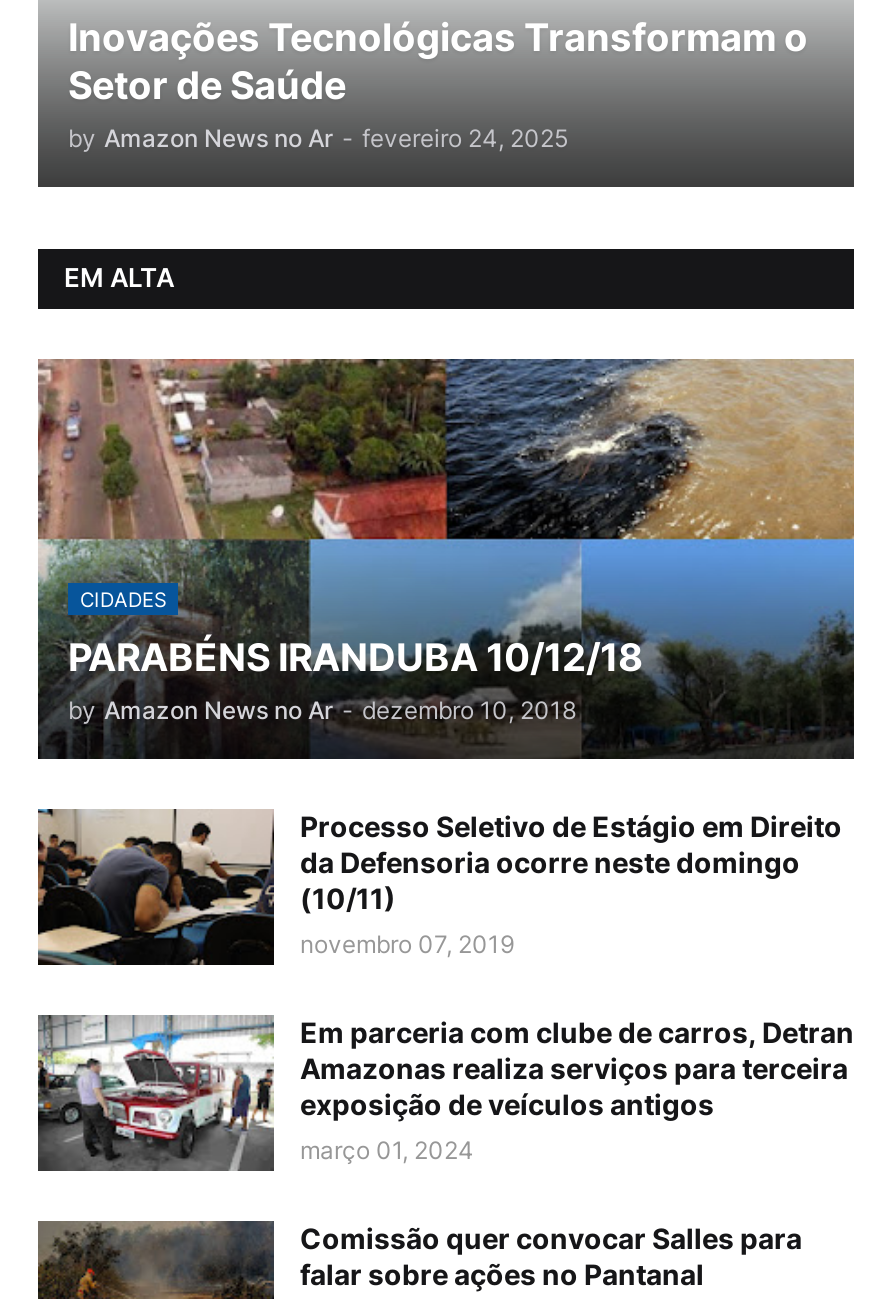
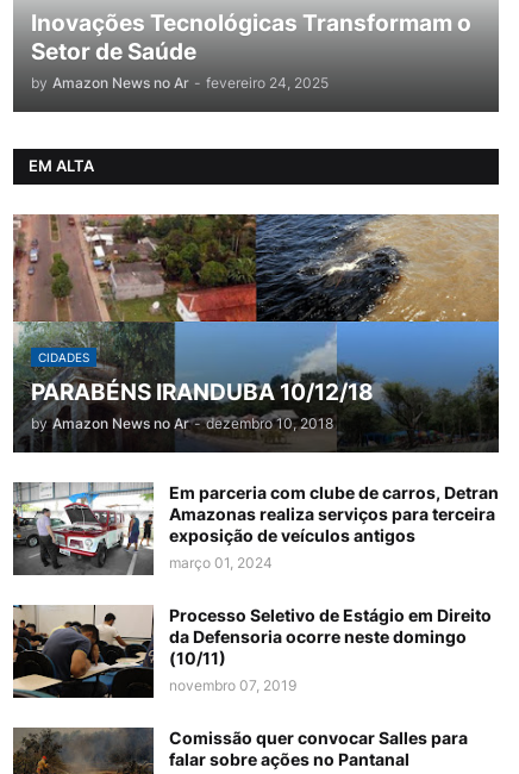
moved down: [image] | Processo Seletivo de Estágio em Direito | da Defensoria ocorre neste domingo | (10/11) | novembro 07, 2019

moved up: [image] | Em parceria com clube de carros, Detran | Amazonas realiza serviços para terceira | exposição de veículos antigos | março 01, 2024
